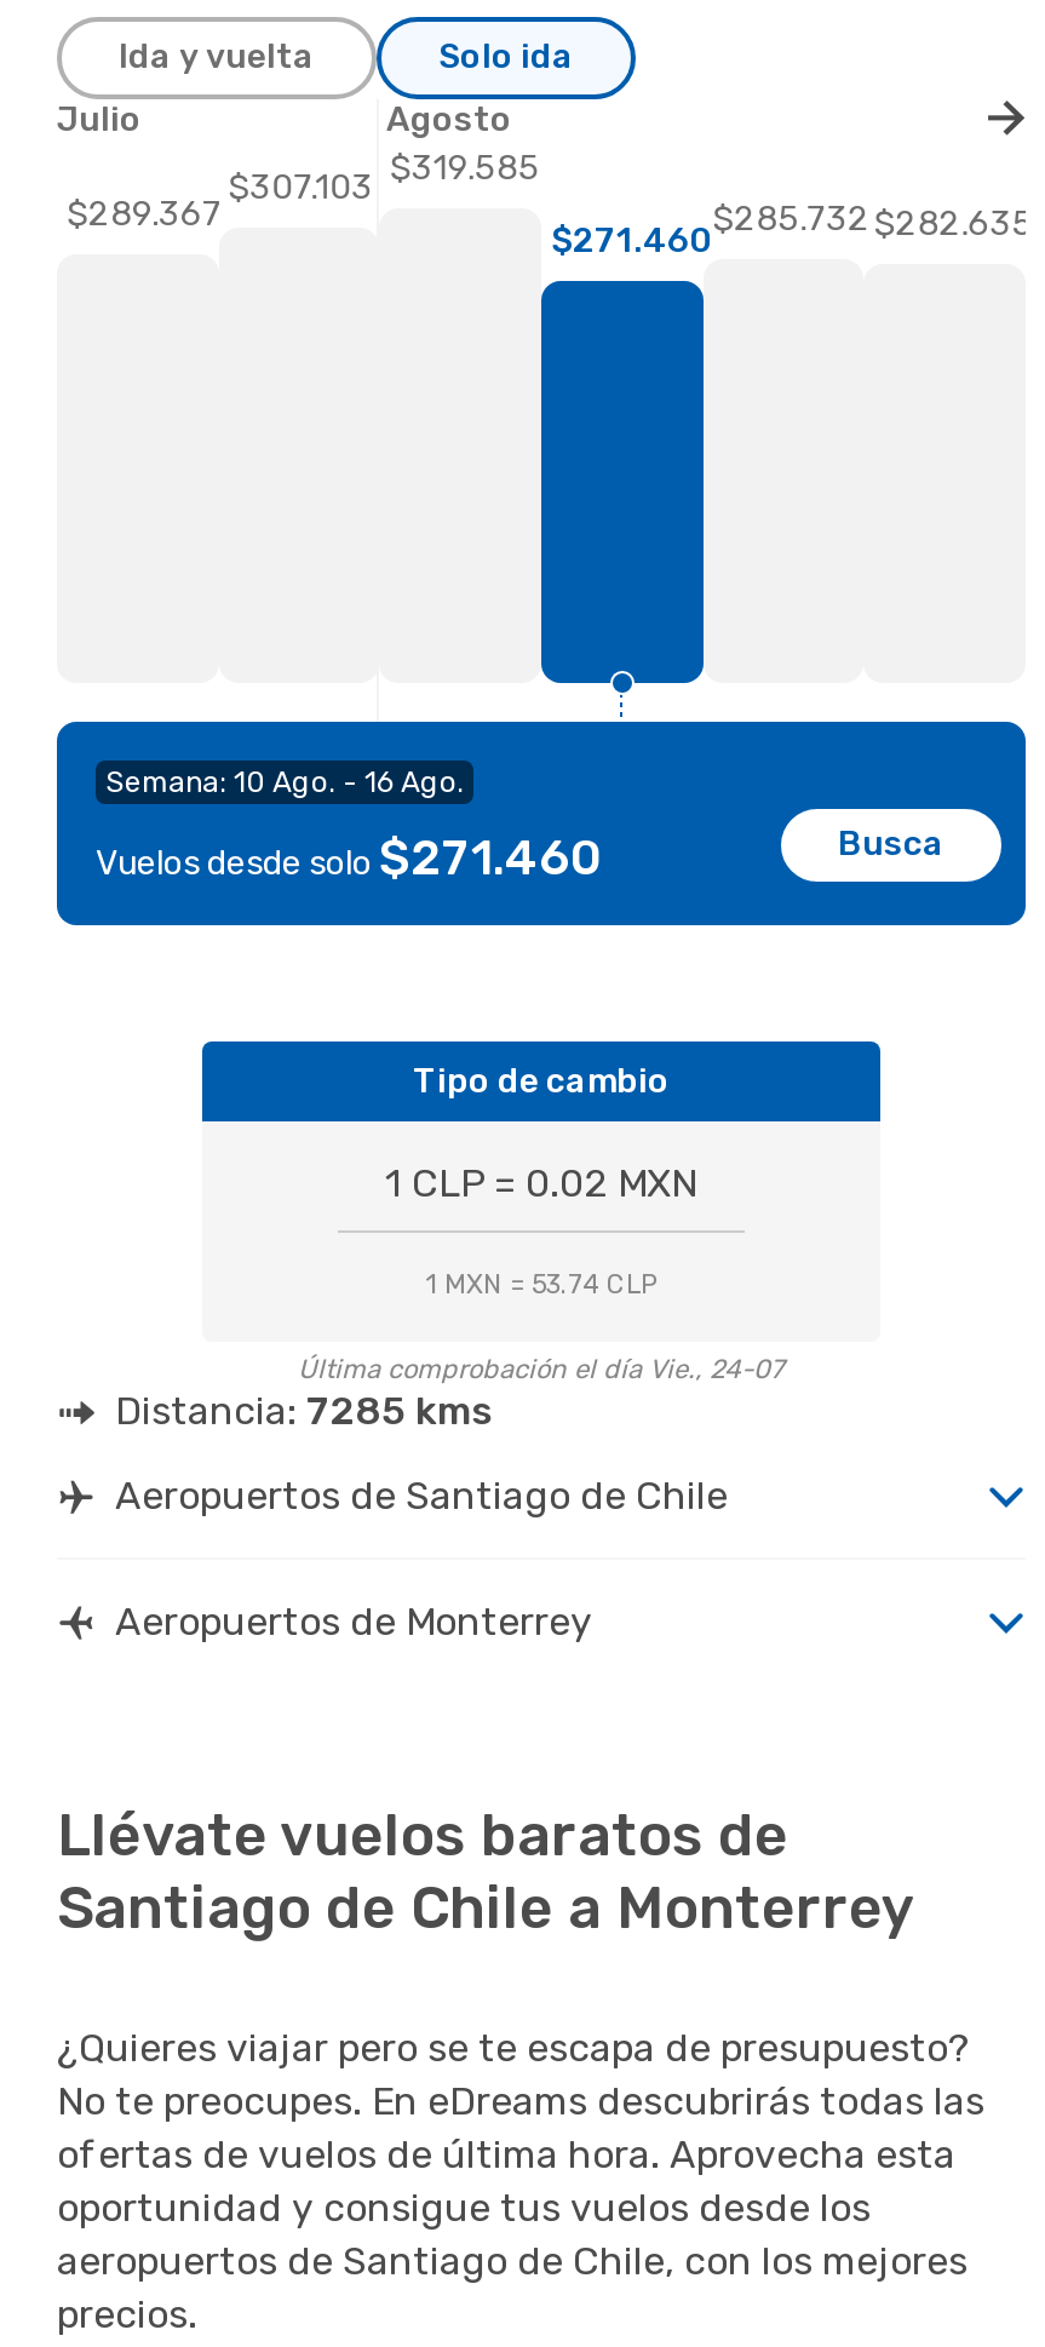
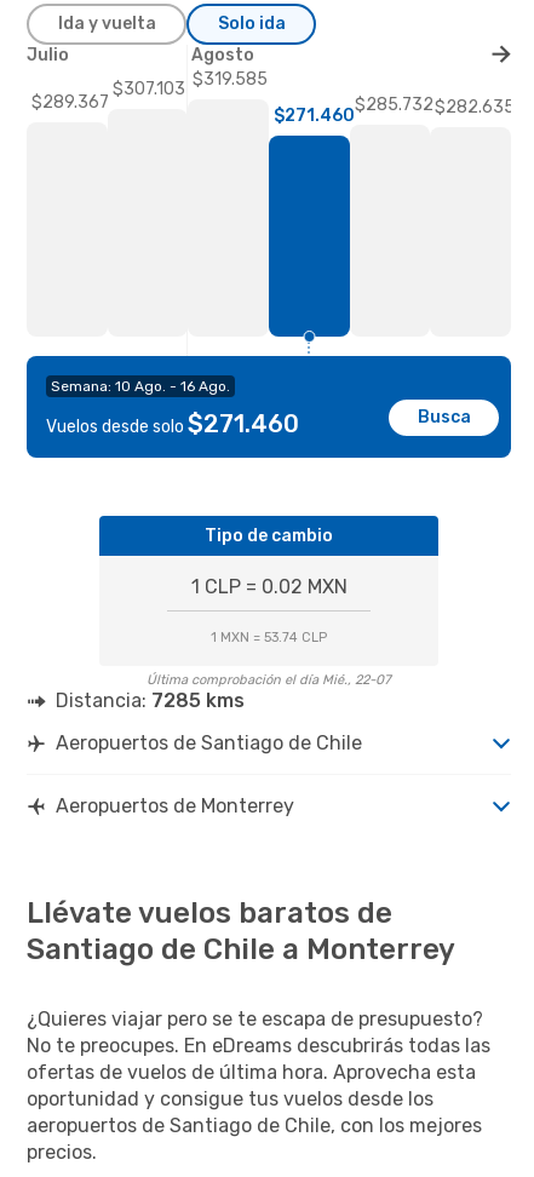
- Última comprobación el día Vie., 24-07
+ Última comprobación el día Mié., 22-07
